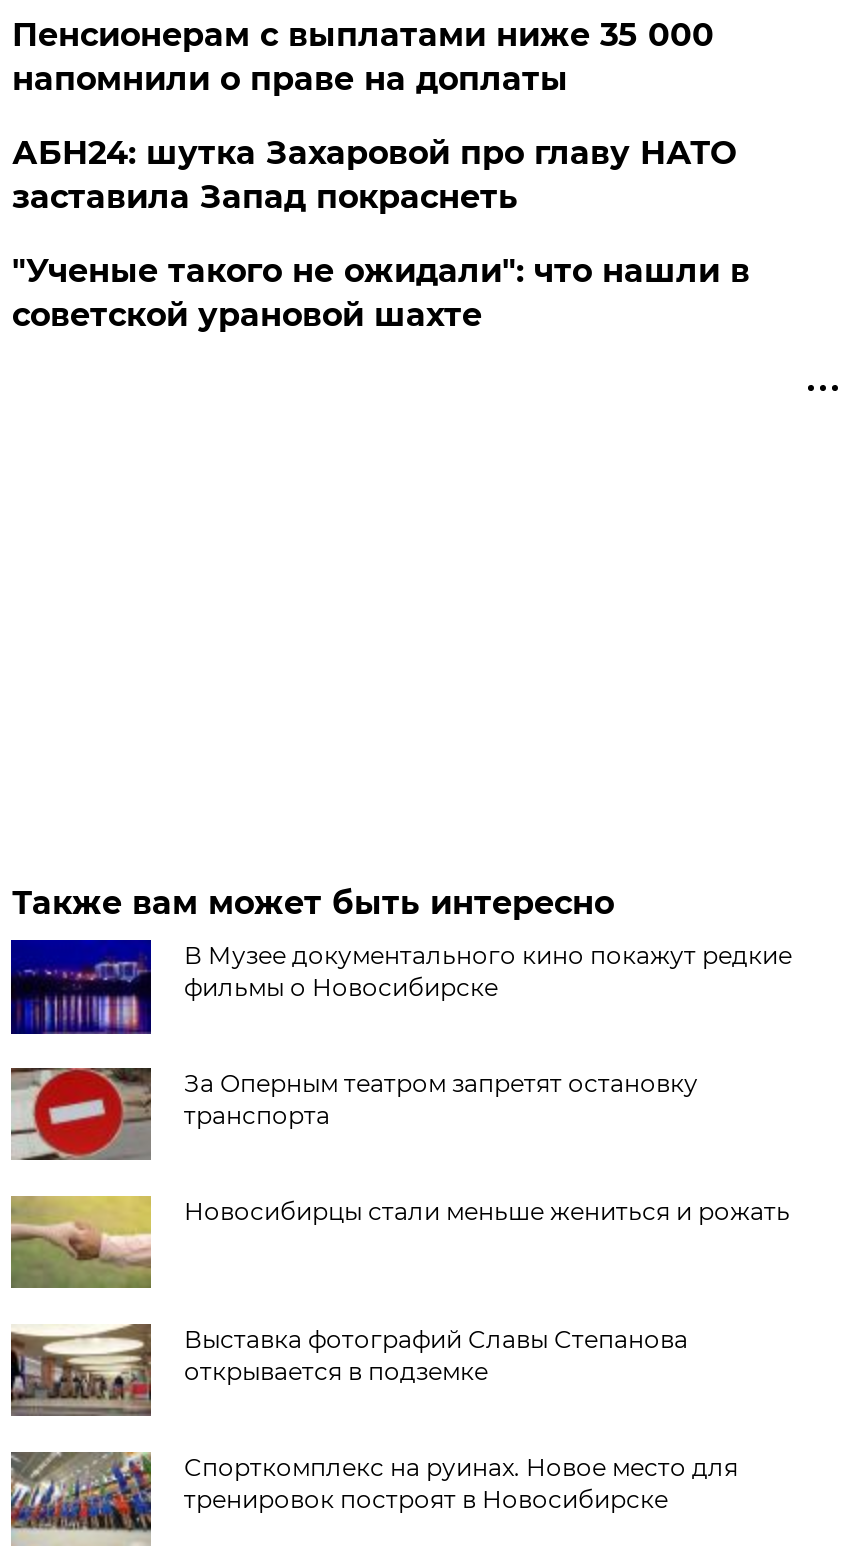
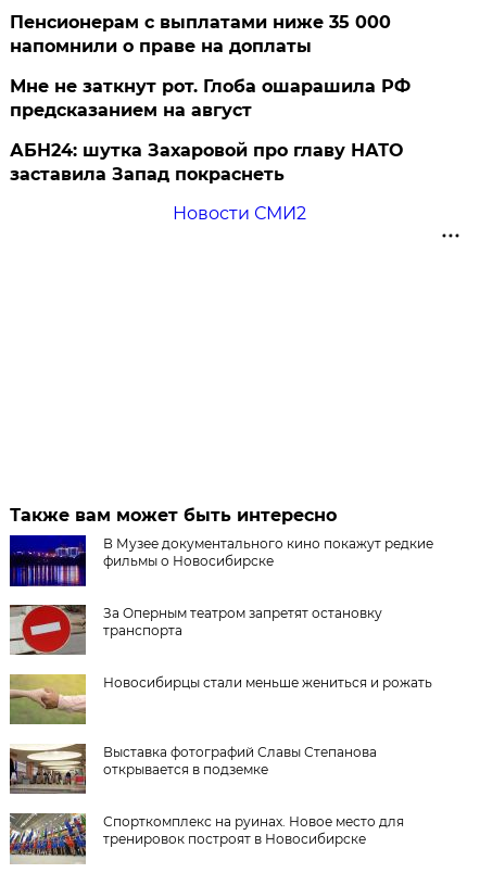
+ Мне не заткнут рот. Глоба ошарашила РФ
+ предсказанием на август

moved down: АБН24: шутка Захаровой про главу НАТО | заставила Запад покраснеть

- "Ученые такого не ожидали": что нашли в
- советской урановой шахте
+ Новости СМИ2
